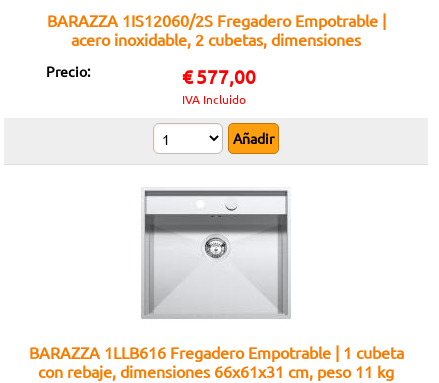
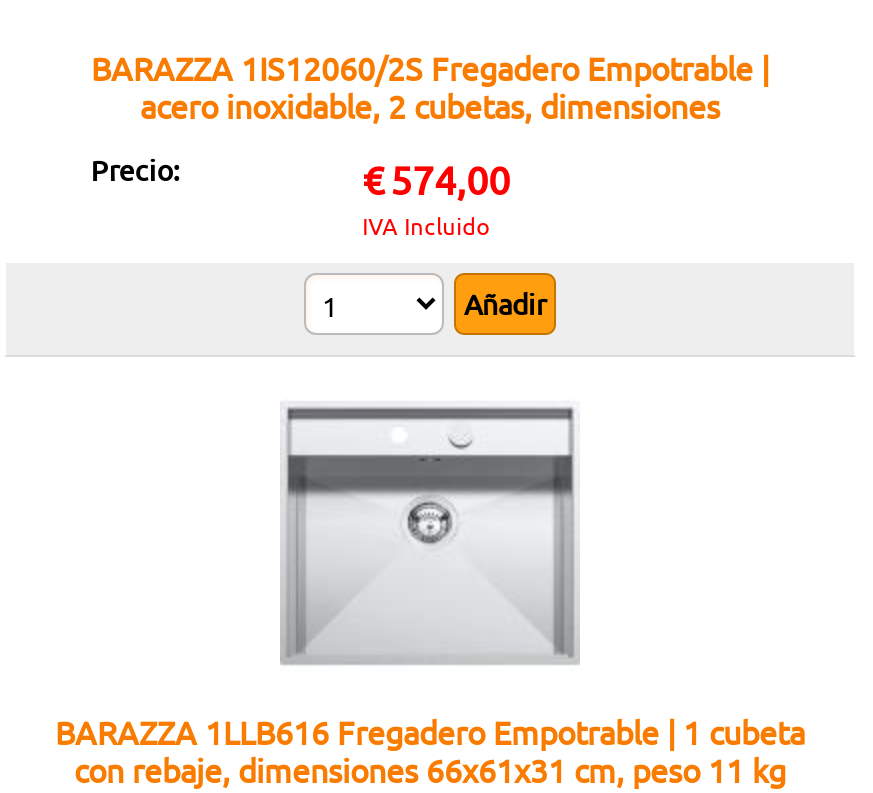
- € 577,00
+ € 574,00
